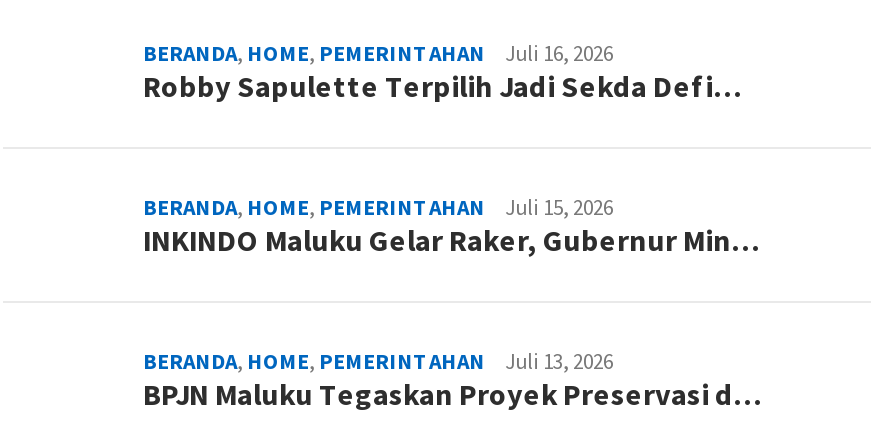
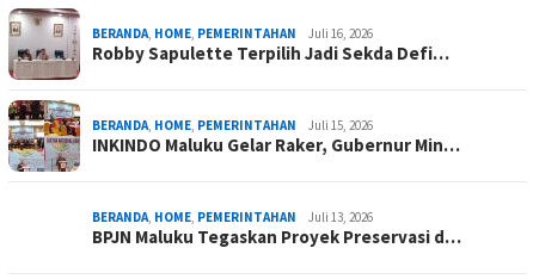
+ [image]

+ [image]
